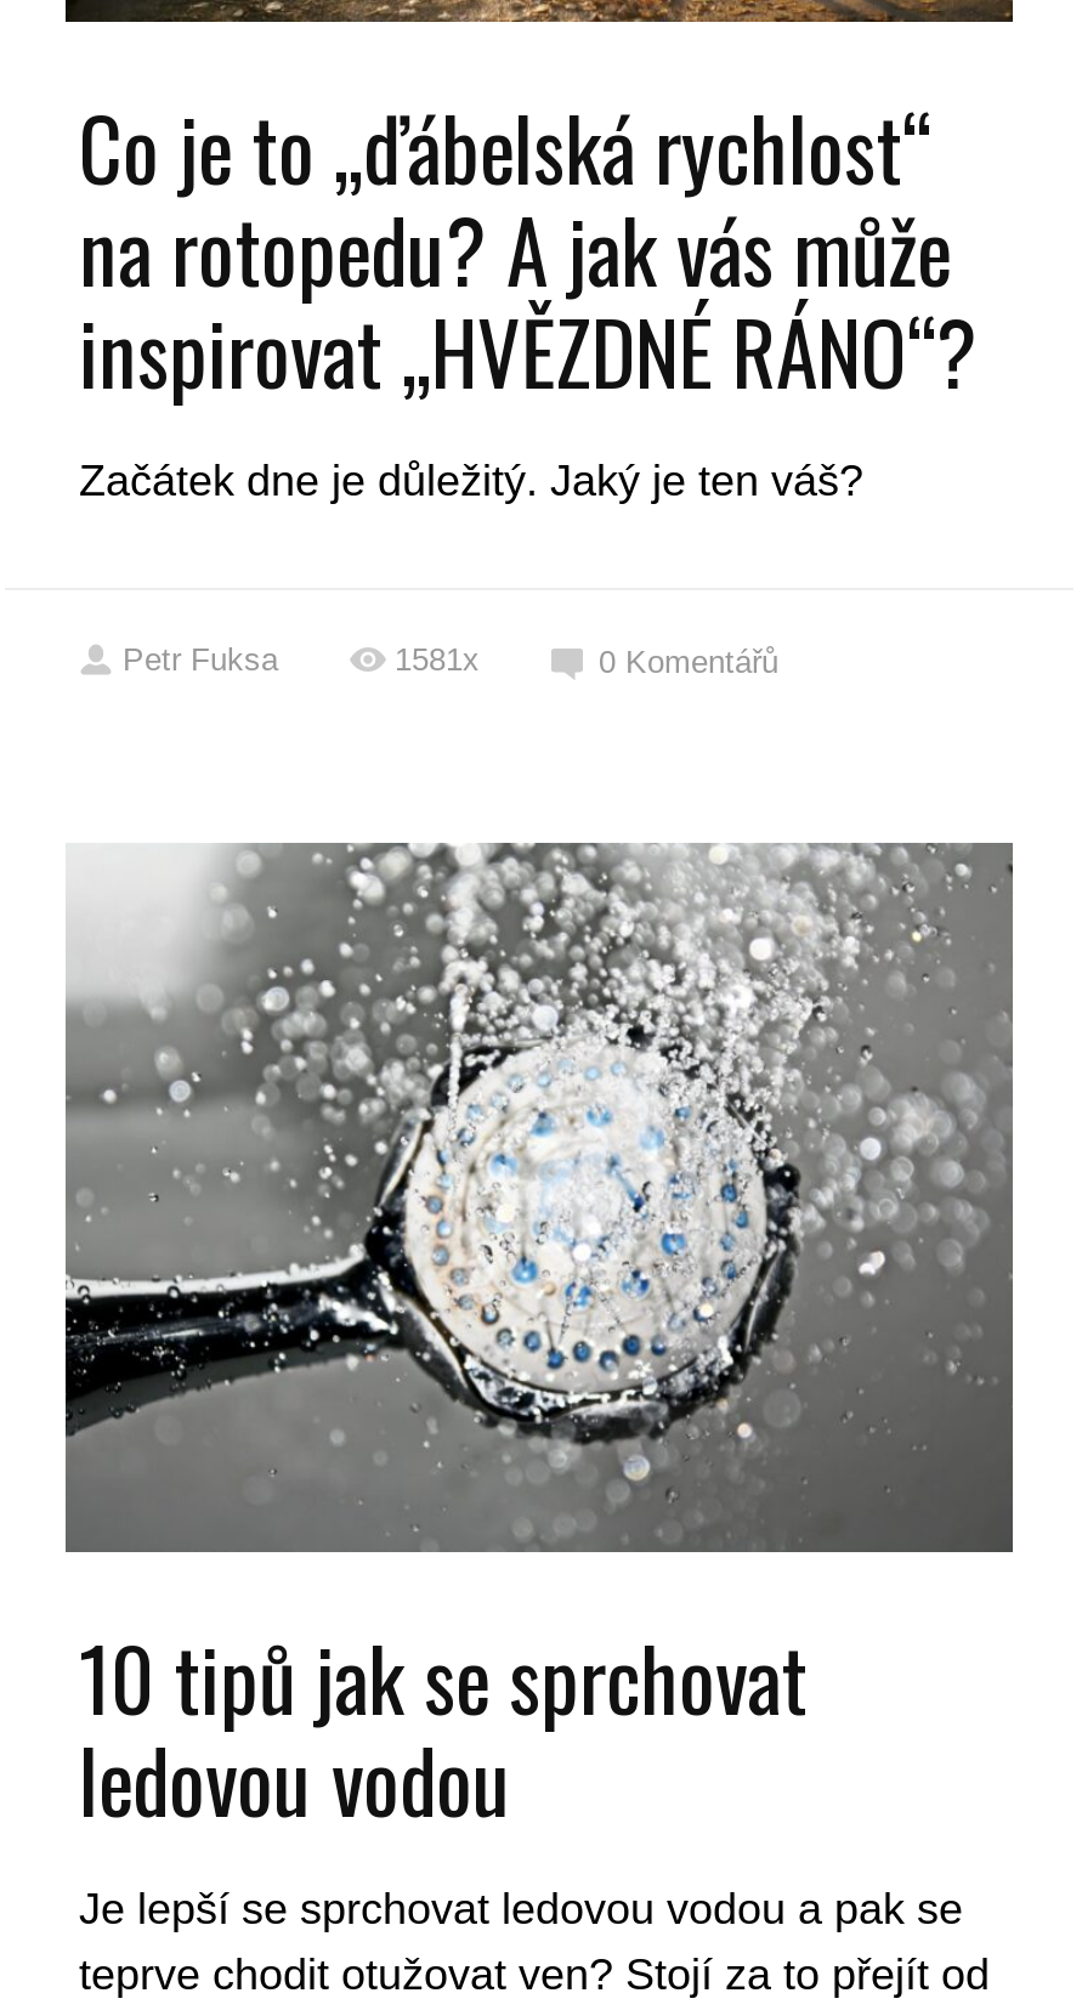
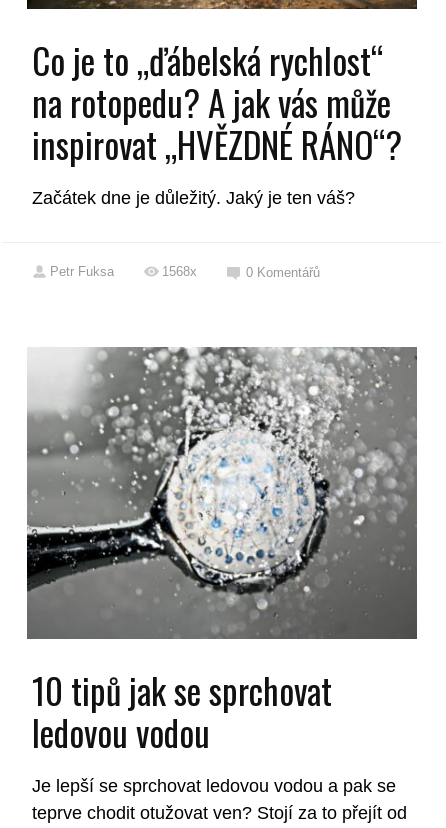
- 1581x
+ 1568x
